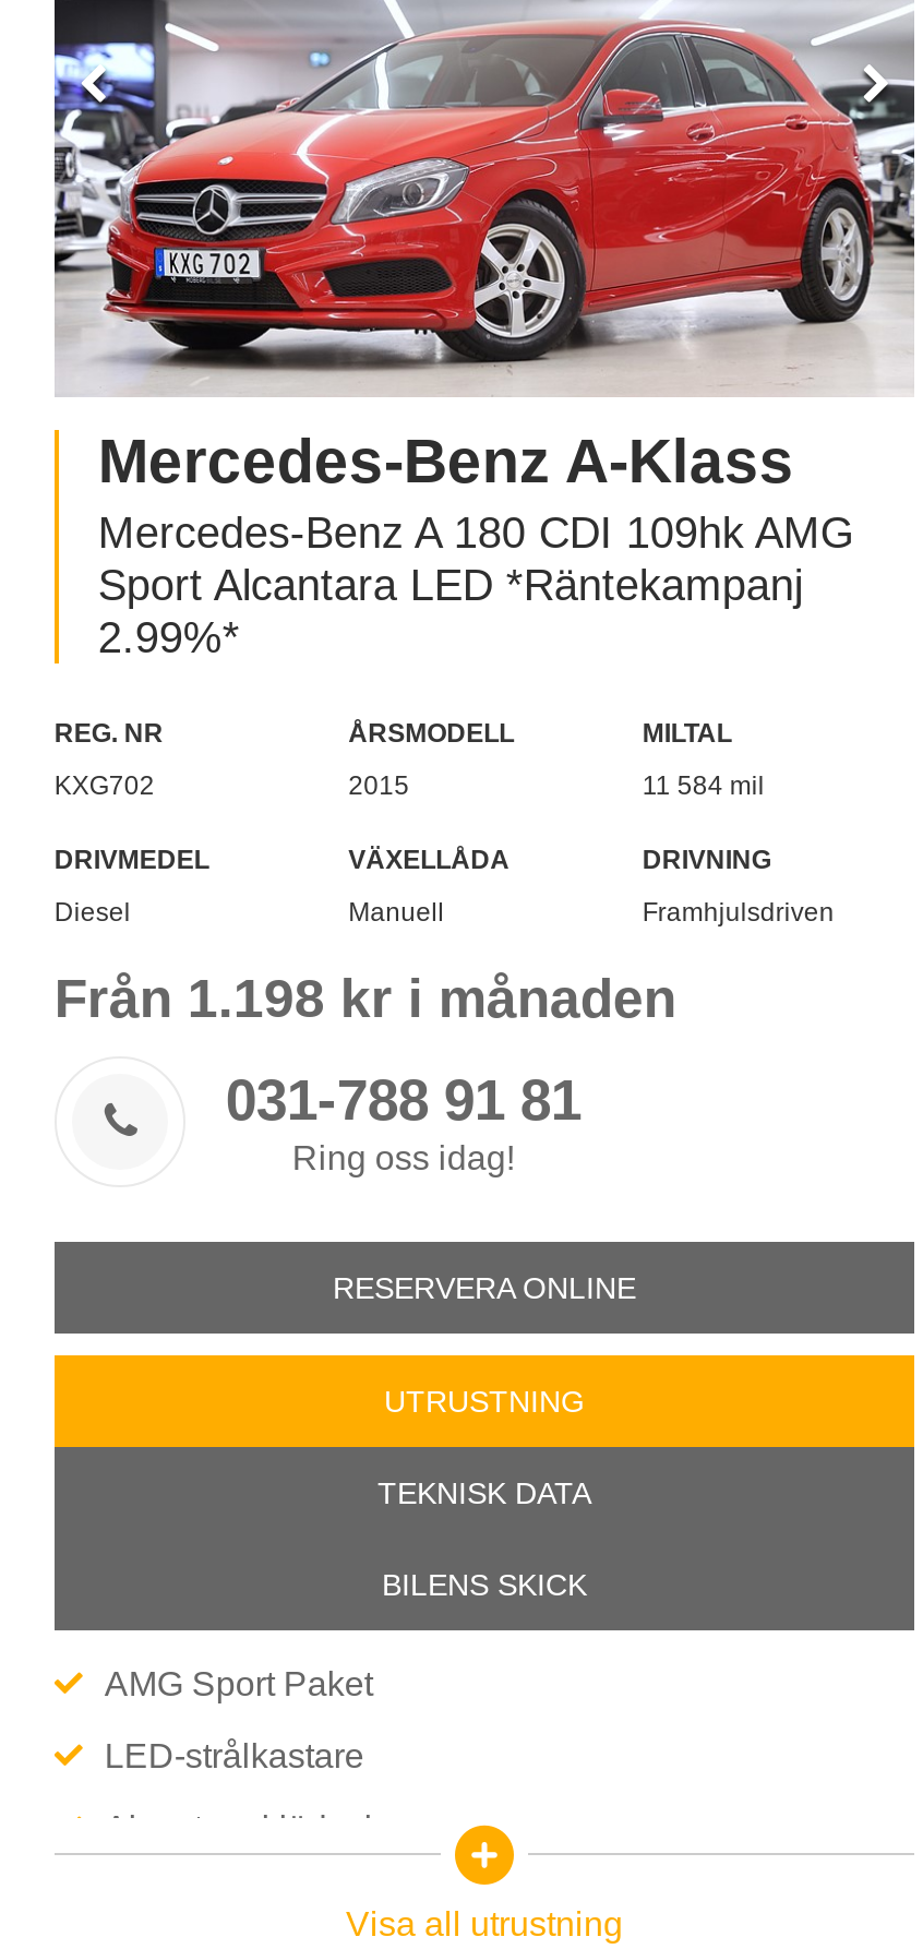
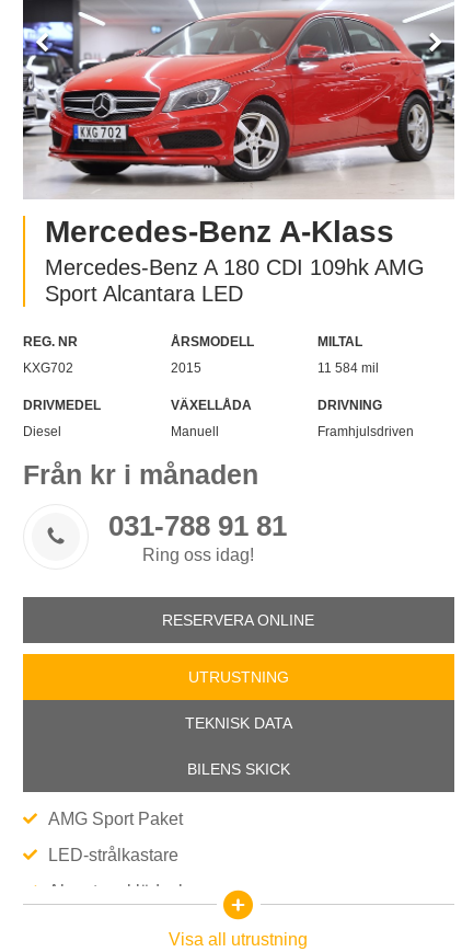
- Sport Alcantara LED *Räntekampanj
- 2.99%*
+ Sport Alcantara LED

- Från 1.198 kr i månaden
+ Från kr i månaden
